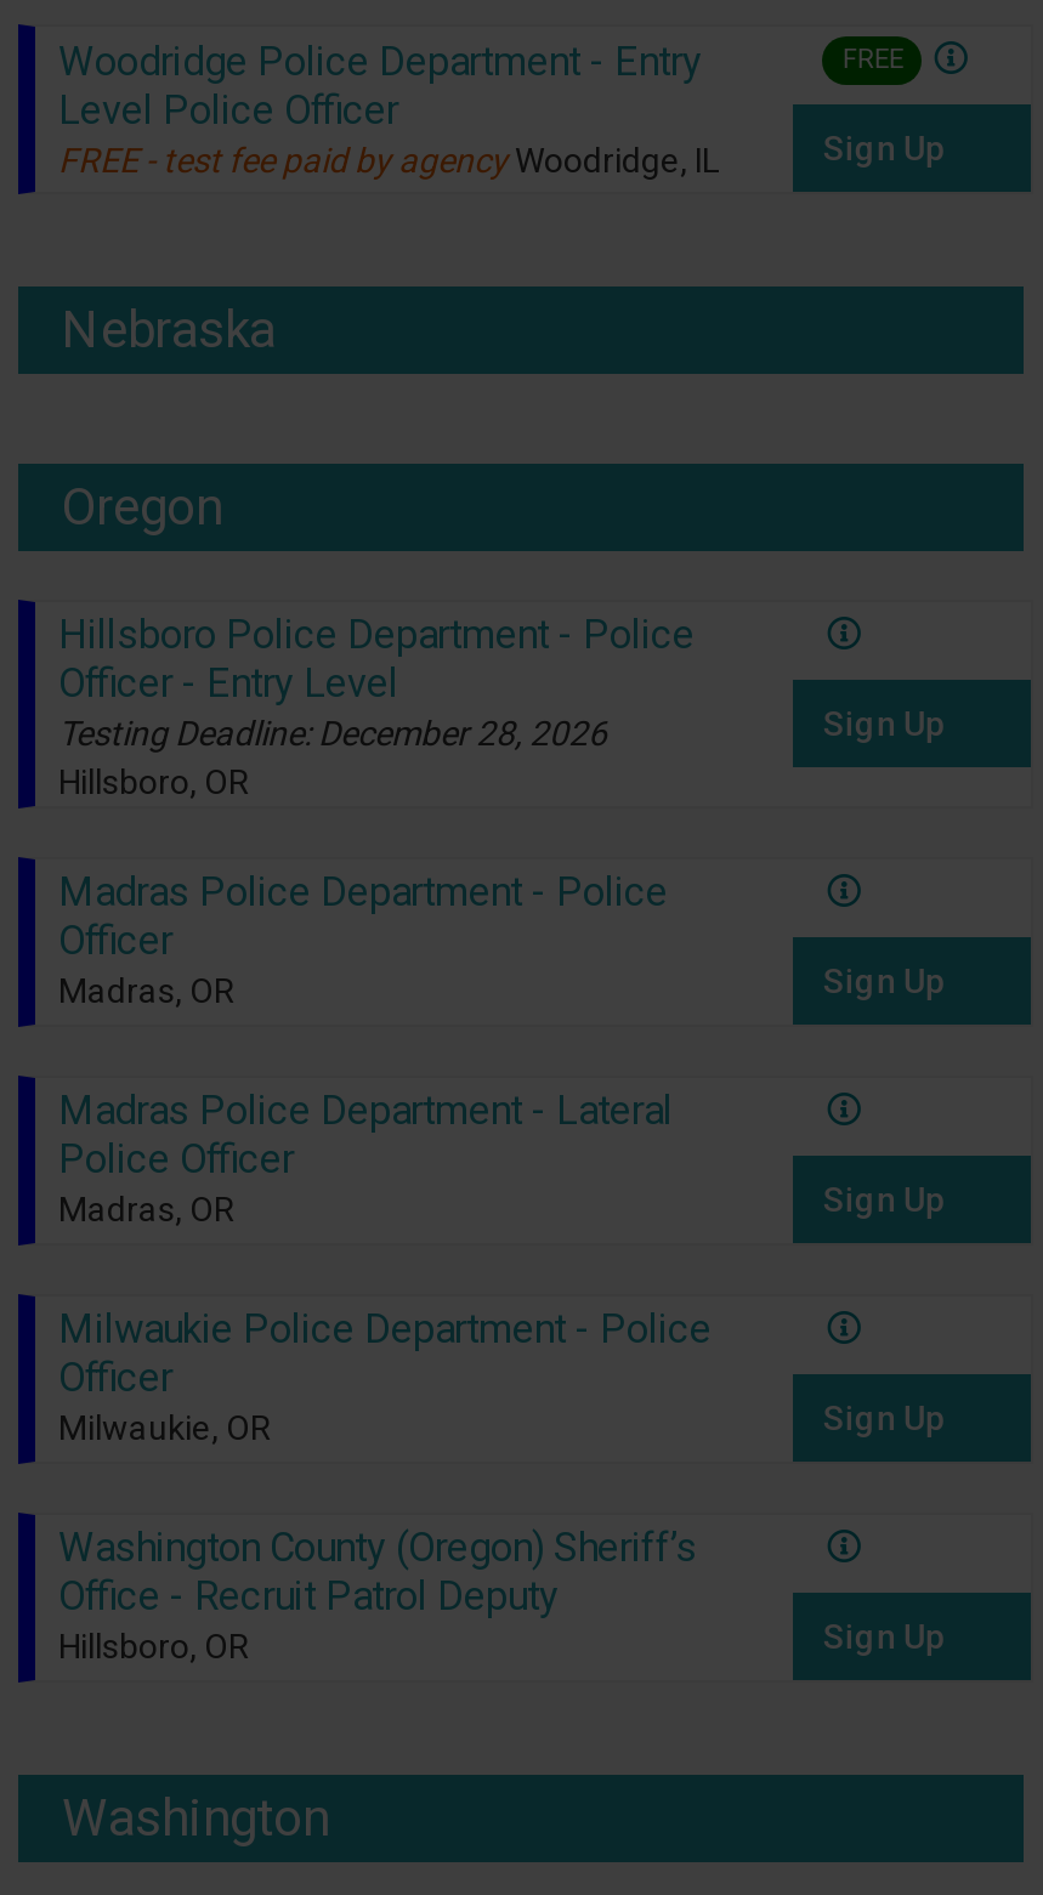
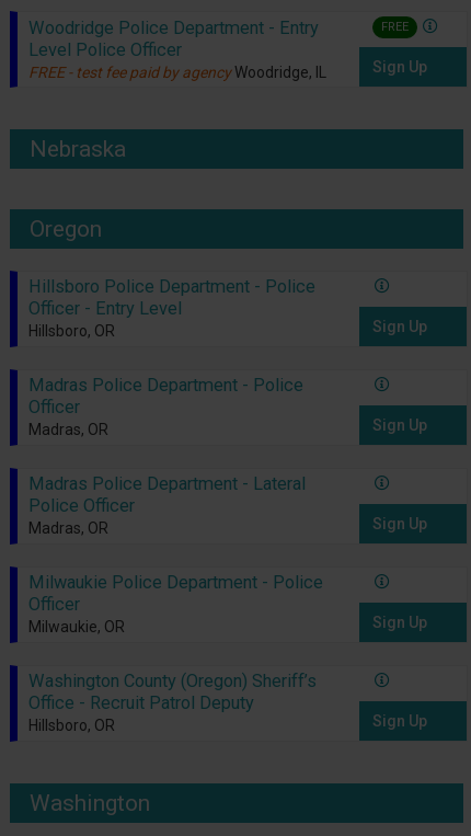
- Testing Deadline: December 28, 2026
